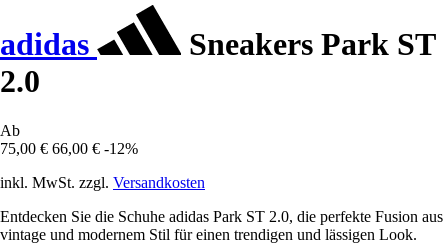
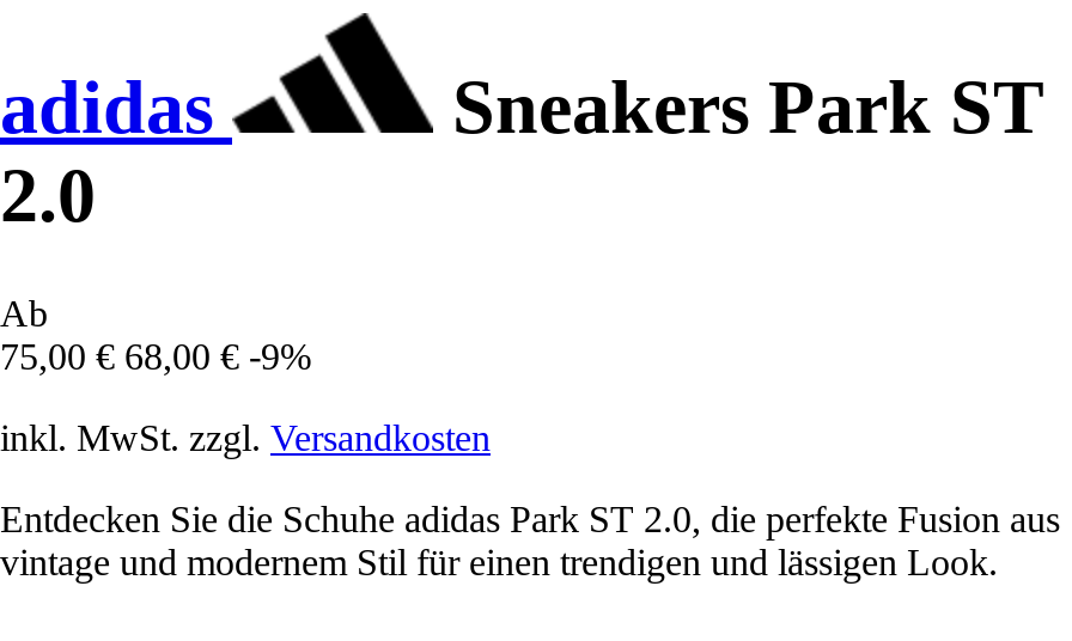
- 75,00 € 66,00 € -12%
+ 75,00 € 68,00 € -9%
